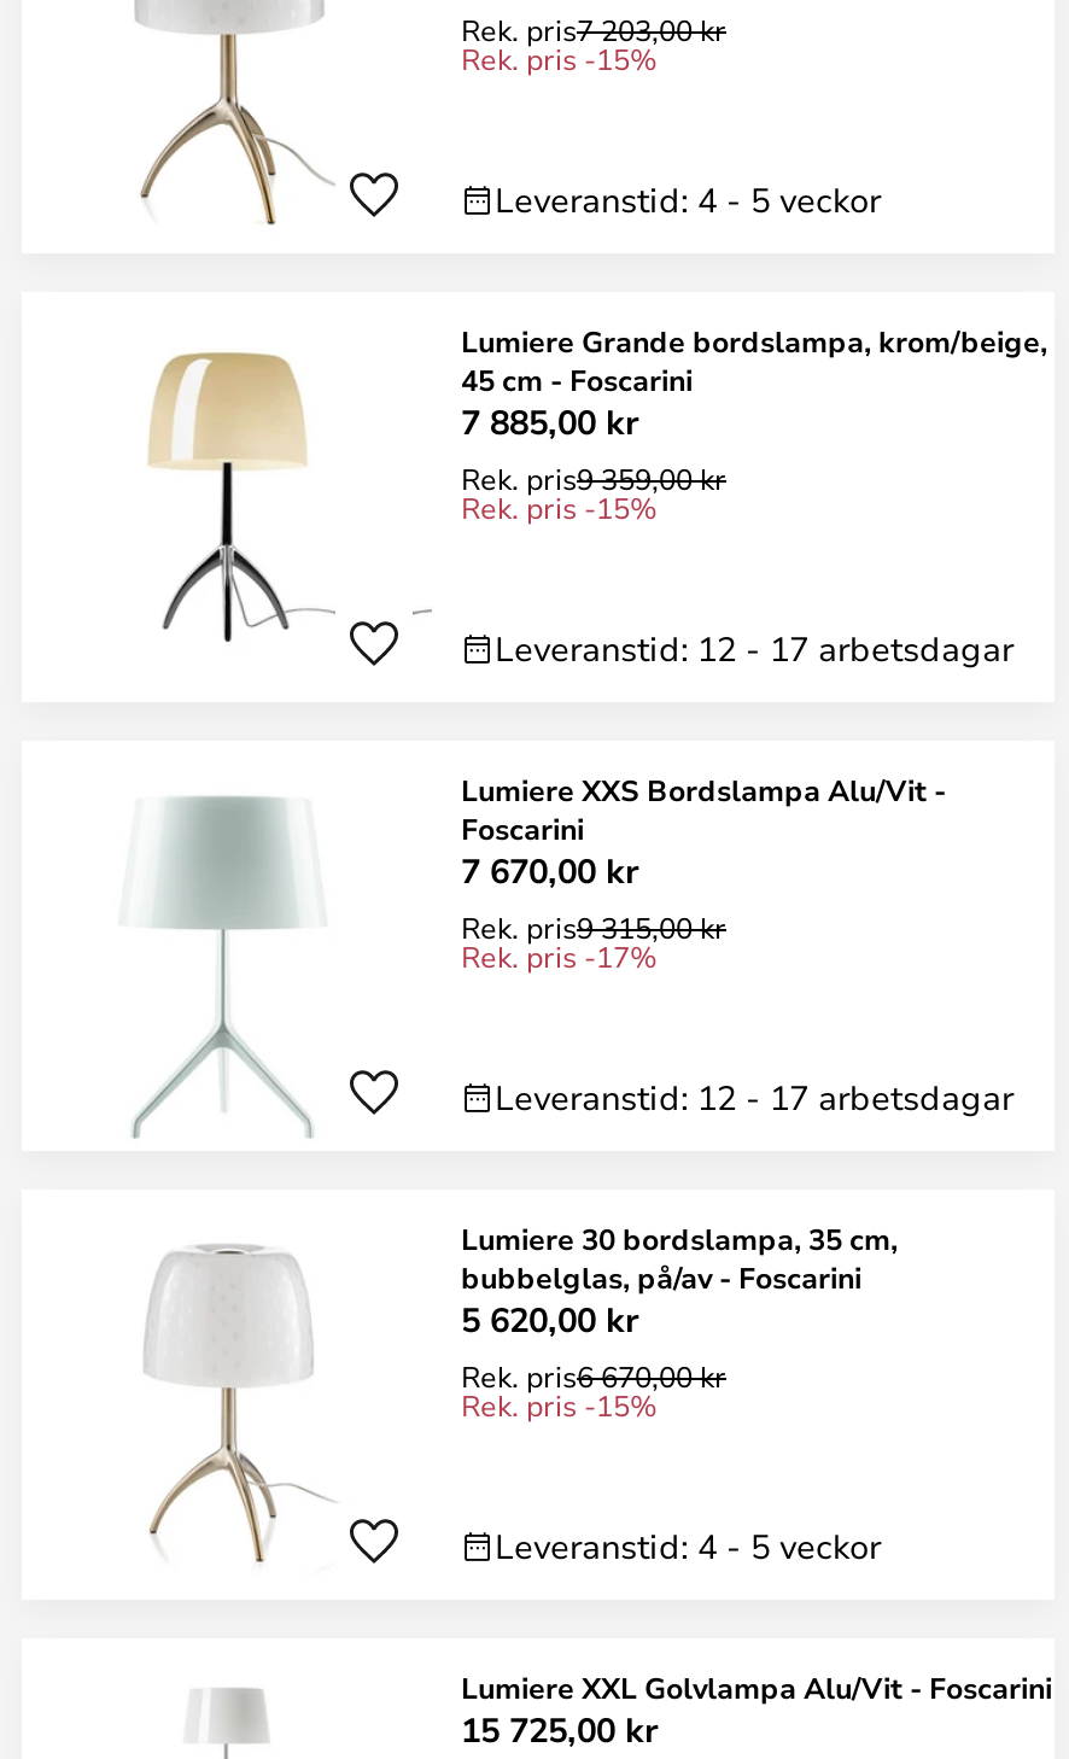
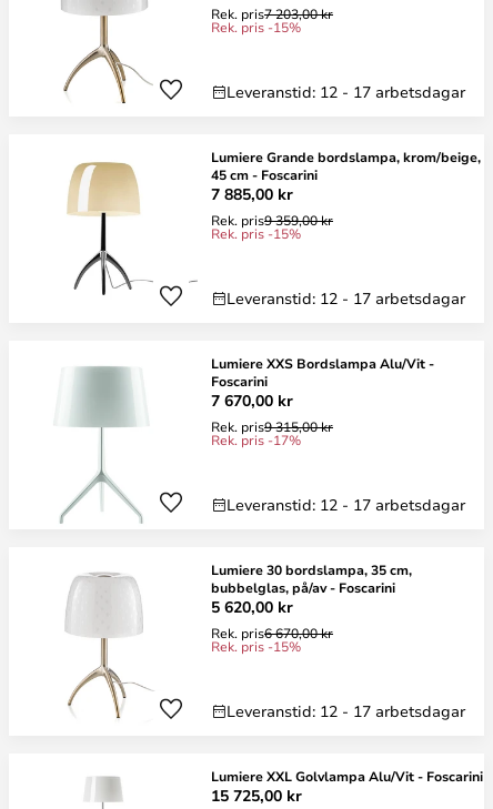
- Leveranstid: 4 - 5 veckor
+ Leveranstid: 12 - 17 arbetsdagar

- Leveranstid: 4 - 5 veckor
+ Leveranstid: 12 - 17 arbetsdagar
